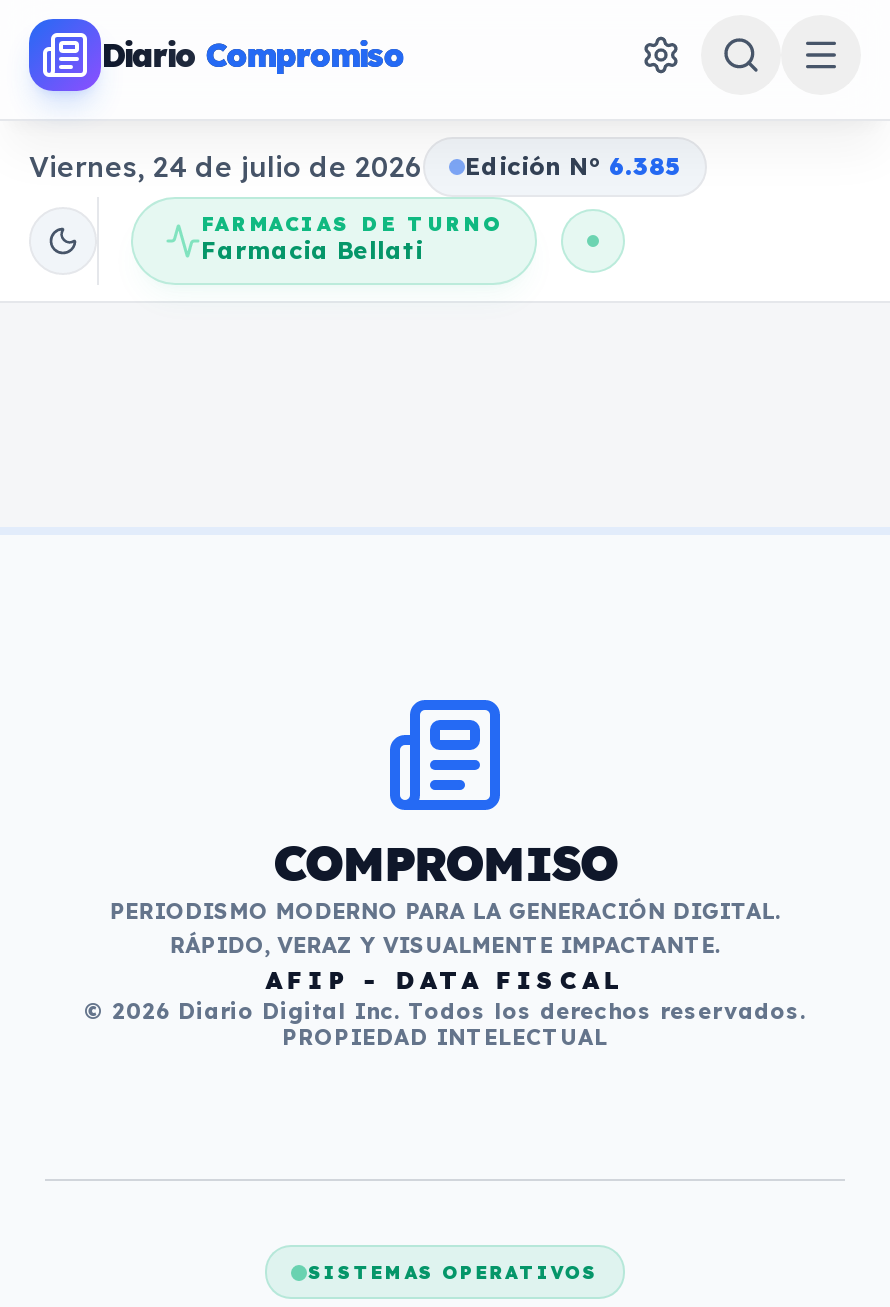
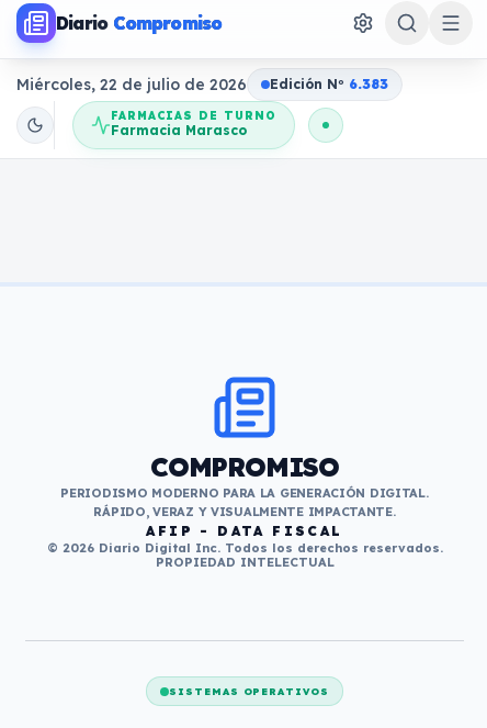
- Viernes, 24 de julio de 2026
+ Miércoles, 22 de julio de 2026

- Edición No 6.385
+ Edición No 6.383

- Farmacia Bellati
+ Farmacia Marasco
